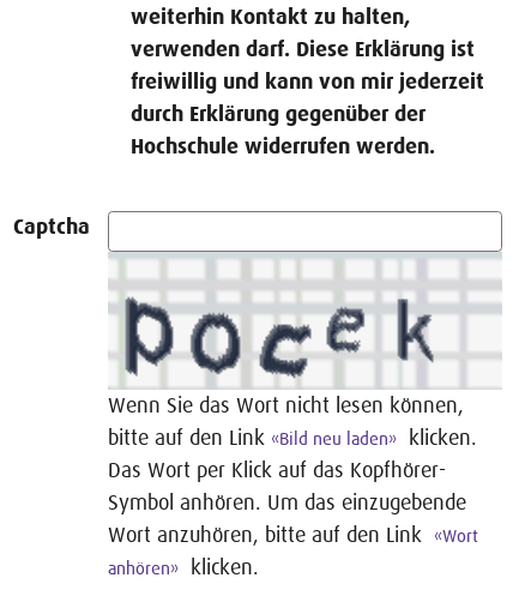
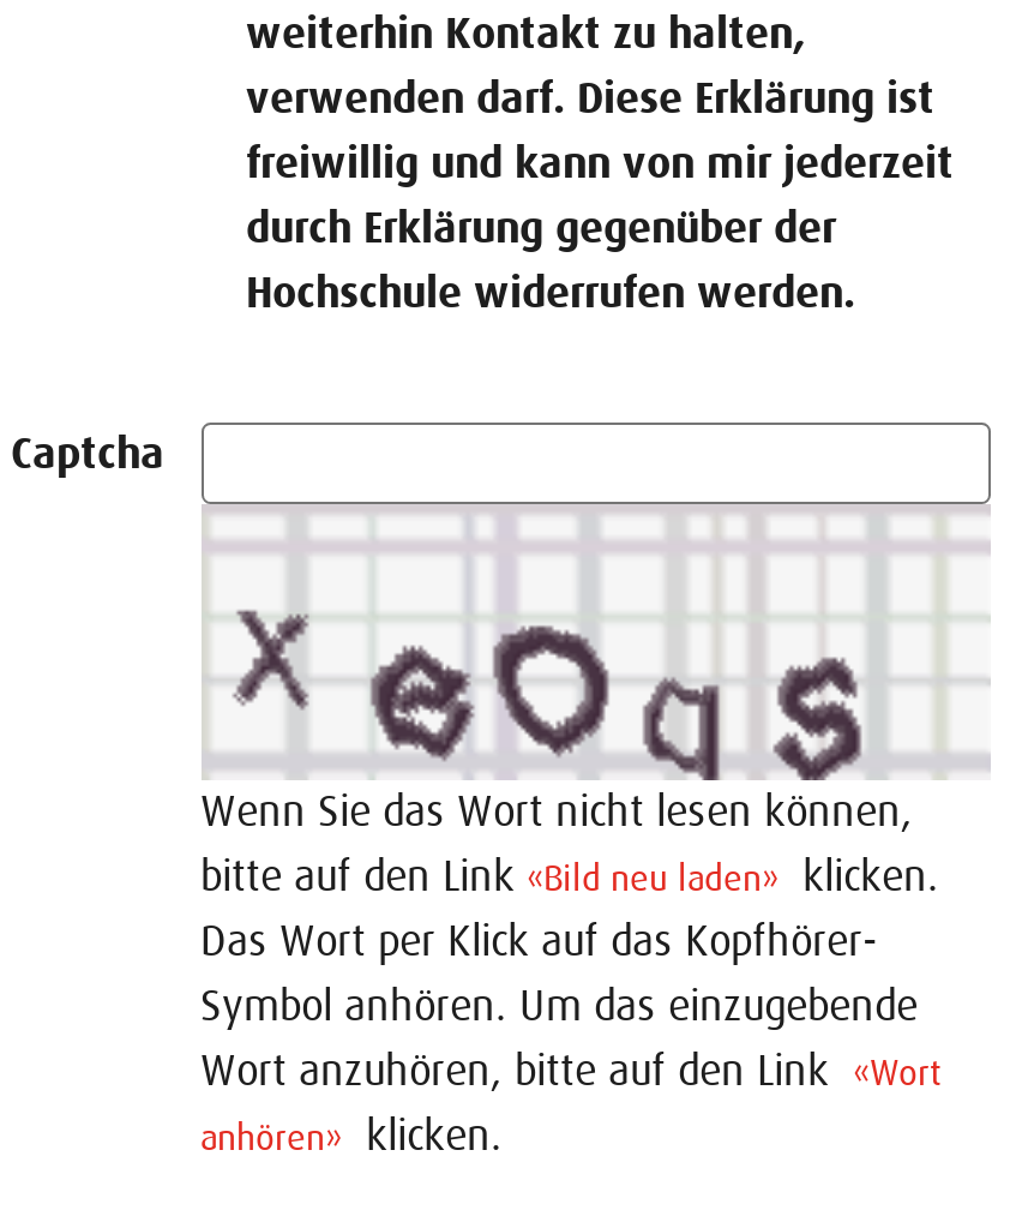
- [image]
+ [image]
